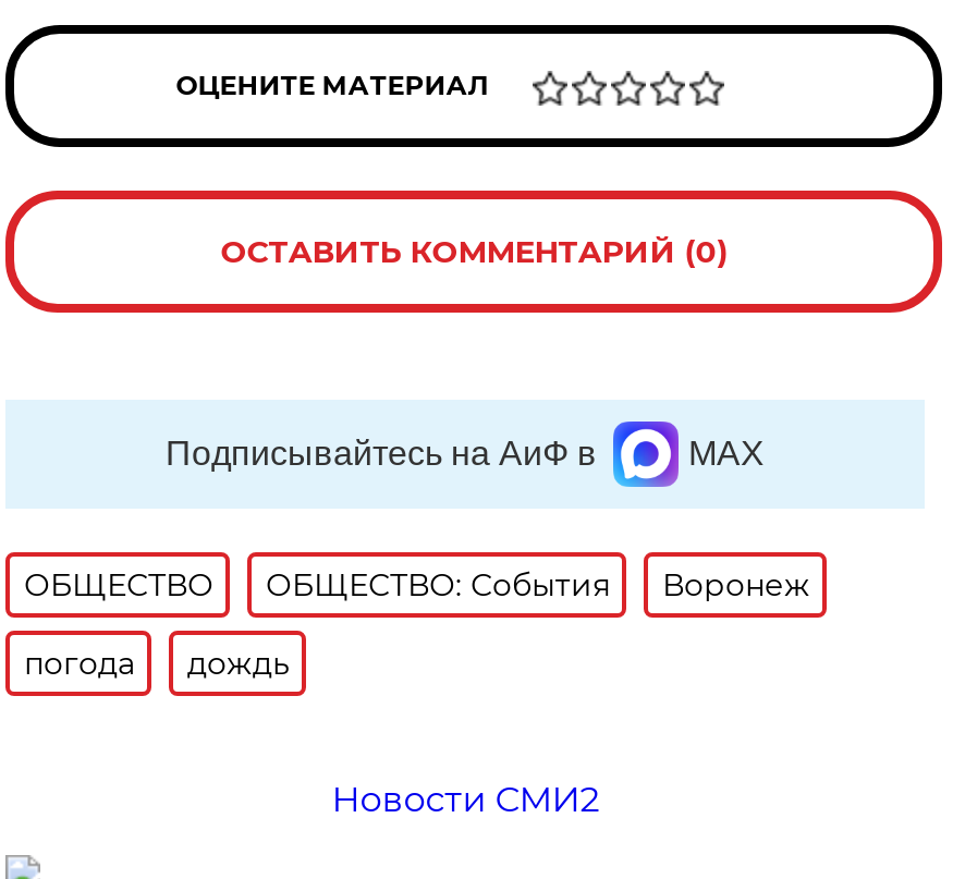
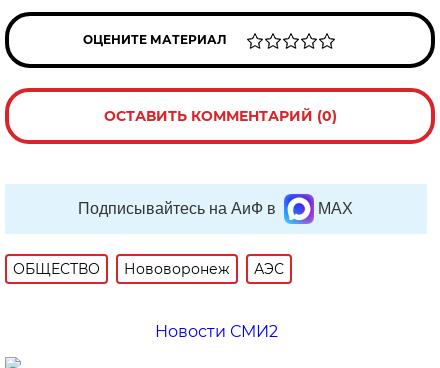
- ОБЩЕСТВО: События
- Воронеж
- погода
- дождь
+ Нововоронеж
+ АЭС
